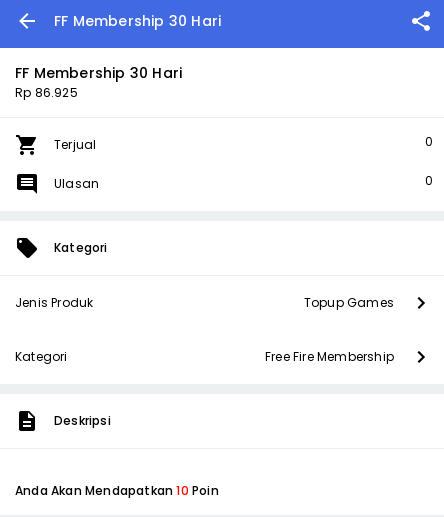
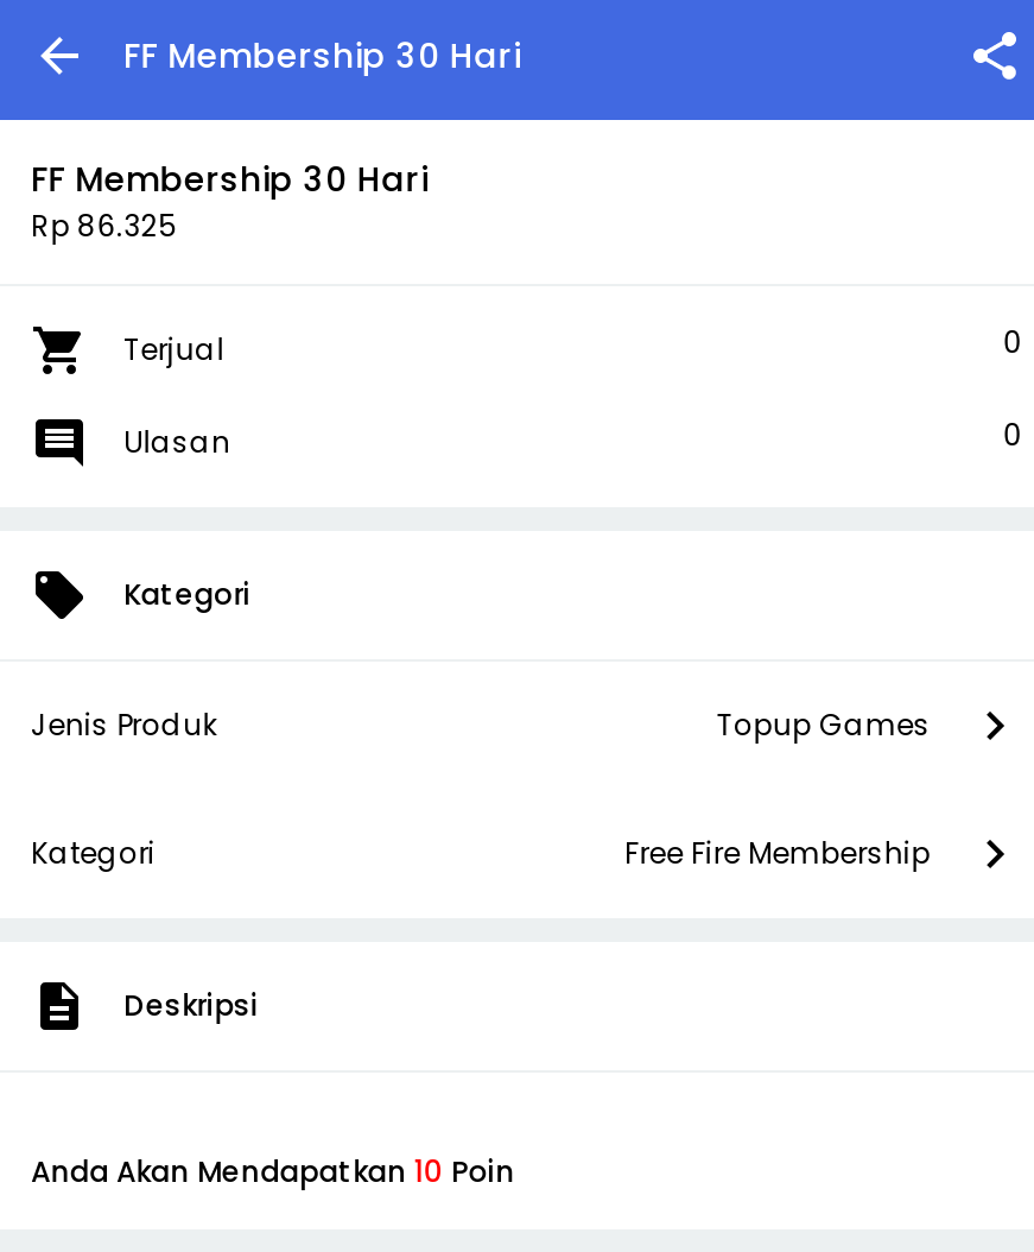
- Rp 86.925
+ Rp 86.325
